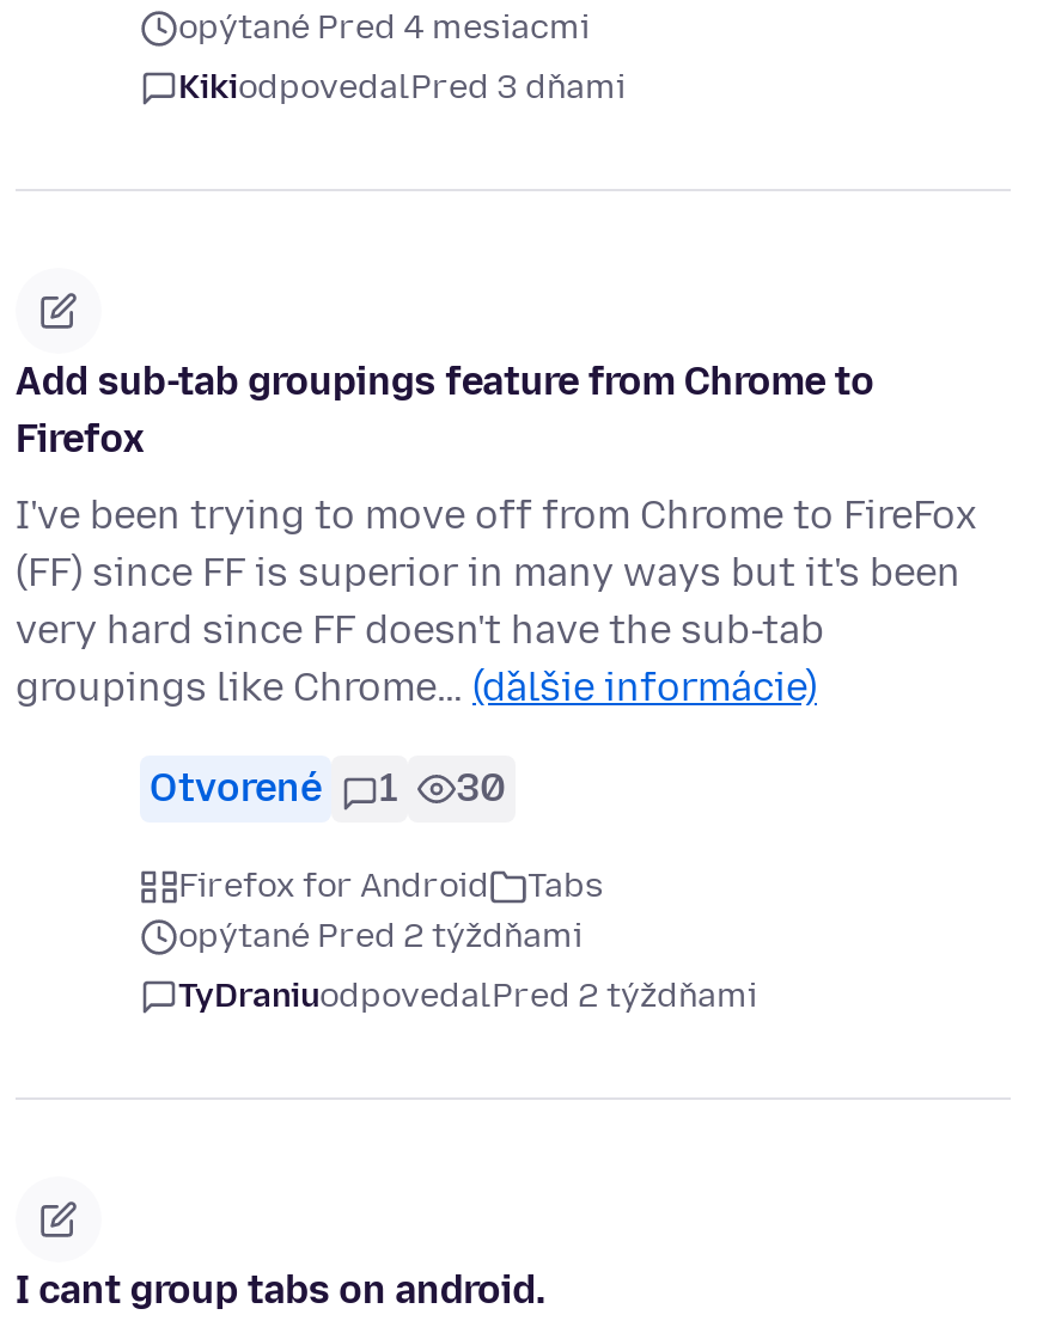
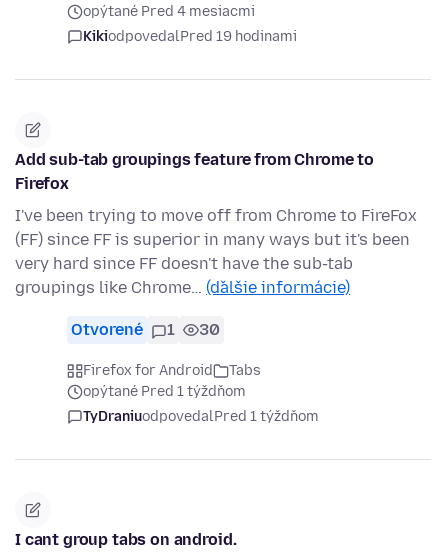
- KikiodpovedalPred 3 dňami
+ KikiodpovedalPred 19 hodinami

- opýtané Pred 2 týždňami
+ opýtané Pred 1 týždňom

- TyDraniuodpovedalPred 2 týždňami
+ TyDraniuodpovedalPred 1 týždňom
